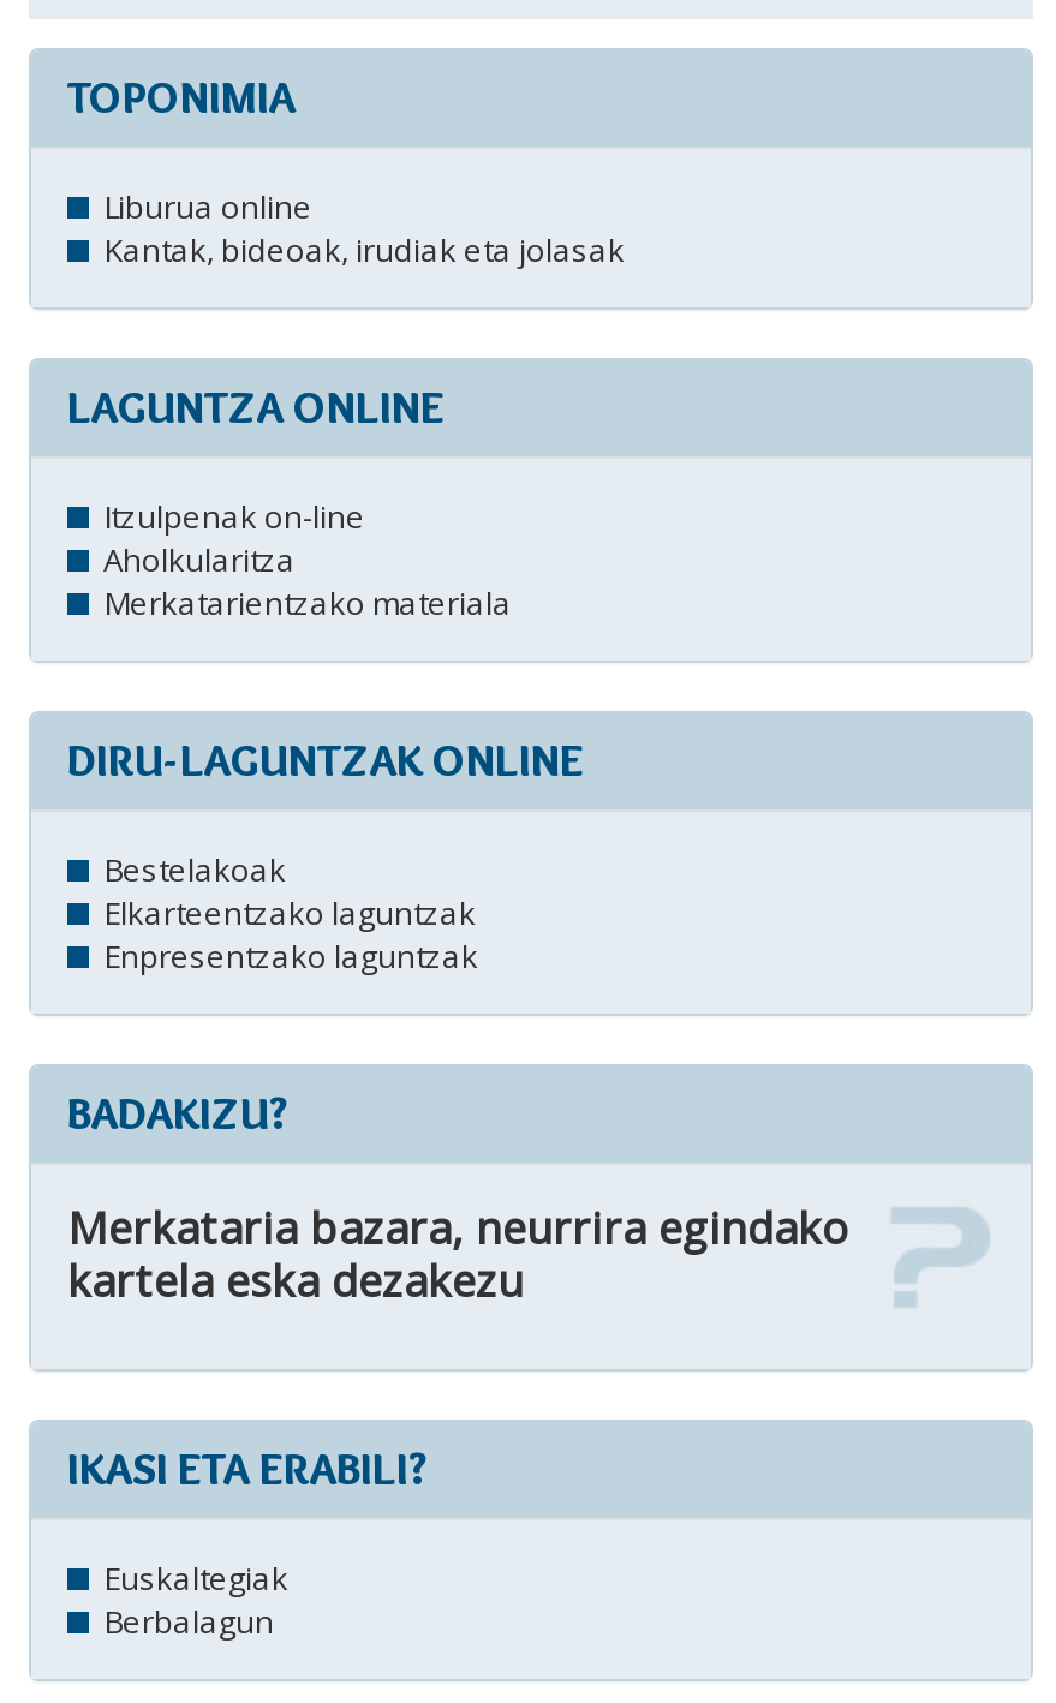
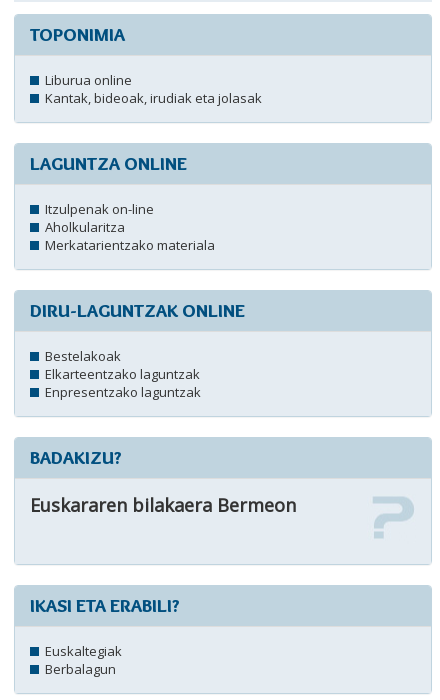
- Merkataria bazara, neurrira egindako
- kartela eska dezakezu
+ Euskararen bilakaera Bermeon
